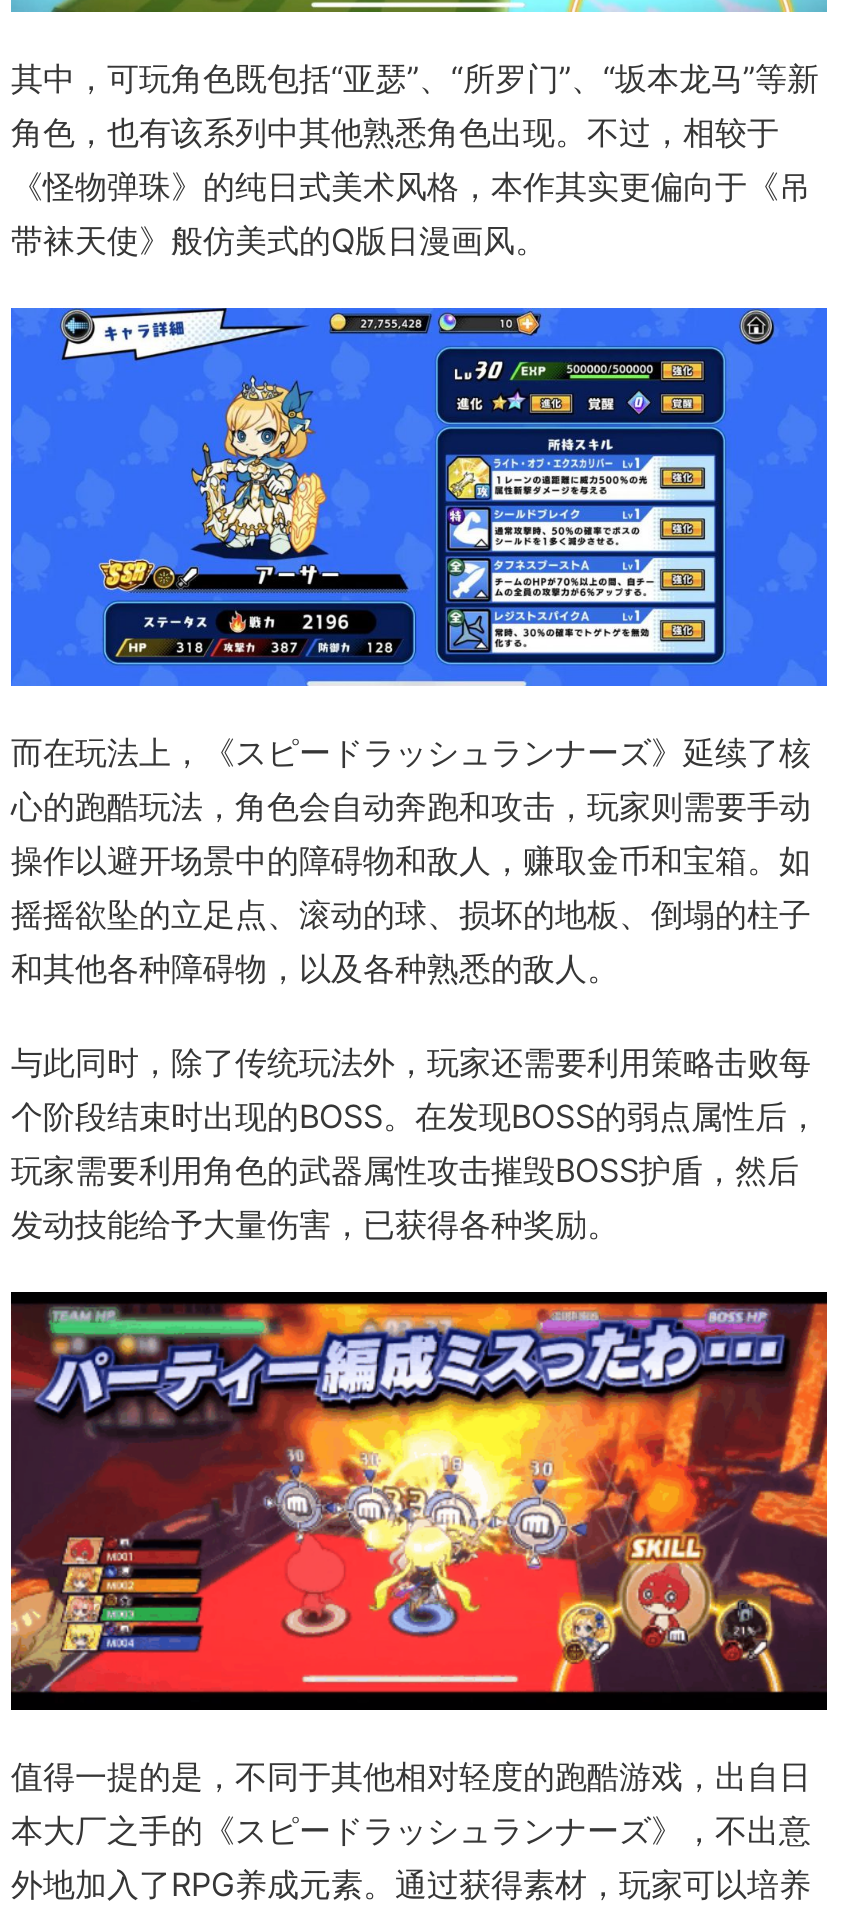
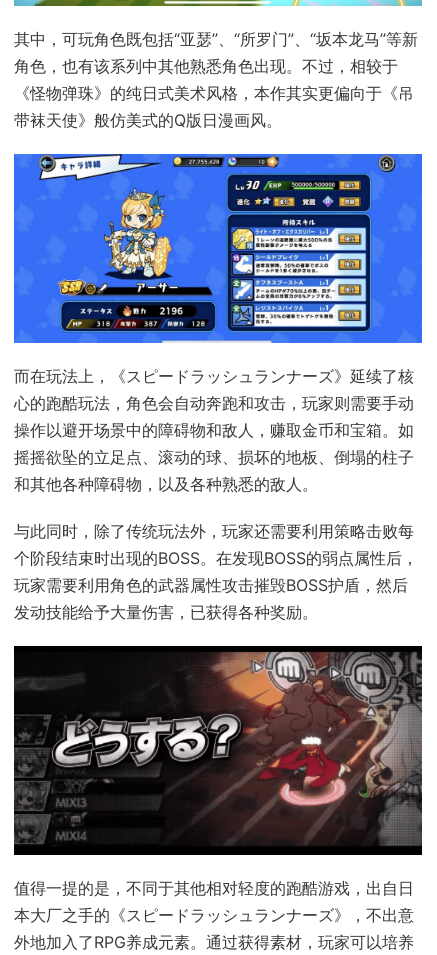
- [image]
+ [image]
